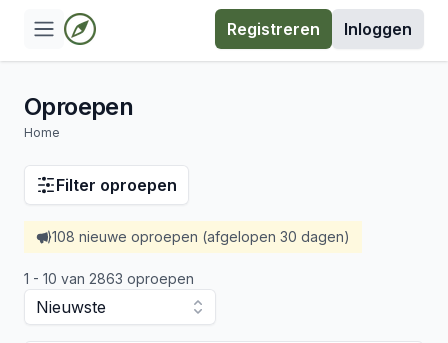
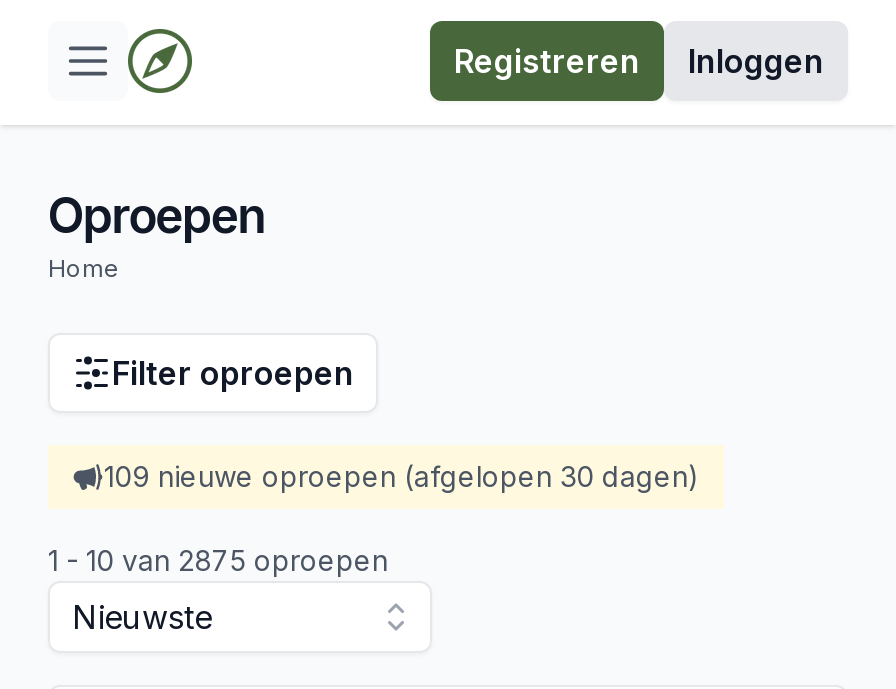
- 108 nieuwe oproepen (afgelopen 30 dagen)
+ 109 nieuwe oproepen (afgelopen 30 dagen)

- 1 - 10 van 2863 oproepen
+ 1 - 10 van 2875 oproepen
